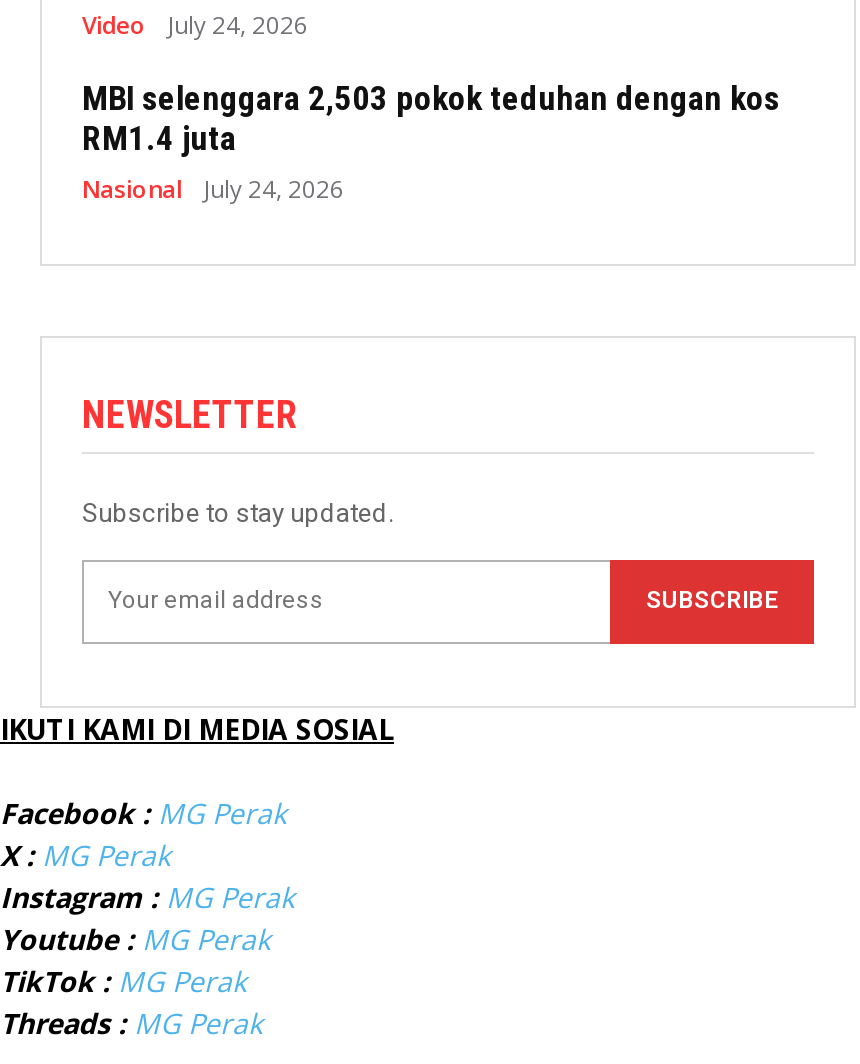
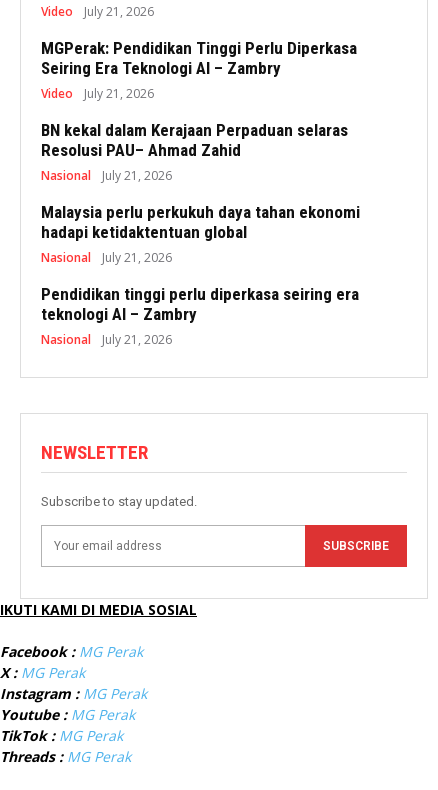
- July 24, 2026
- MBI selenggara 2,503 pokok teduhan dengan kos
- RM1.4 juta
+ July 21, 2026
+ MGPerak: Pendidikan Tinggi Perlu Diperkasa
+ Seiring Era Teknologi AI – Zambry
+ Video
+ July 21, 2026
+ BN kekal dalam Kerajaan Perpaduan selaras
+ Resolusi PAU– Ahmad Zahid

- July 24, 2026
+ July 21, 2026
+ Malaysia perlu perkukuh daya tahan ekonomi
+ hadapi ketidaktentuan global
+ Nasional
+ July 21, 2026
+ Pendidikan tinggi perlu diperkasa seiring era
+ teknologi AI – Zambry
+ Nasional
+ July 21, 2026
